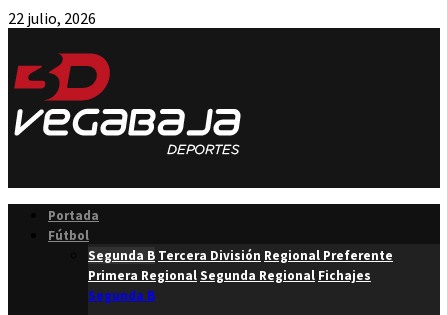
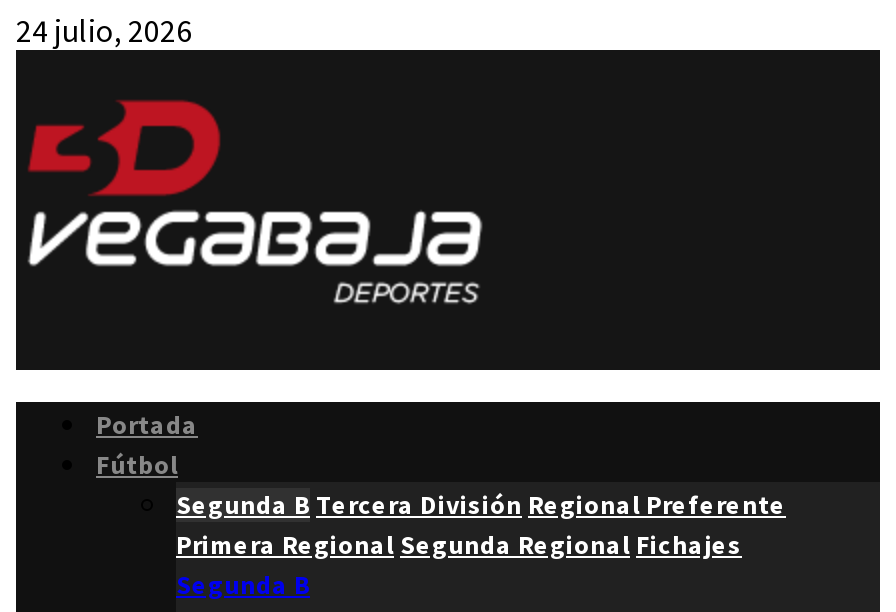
- 22 julio, 2026
+ 24 julio, 2026
